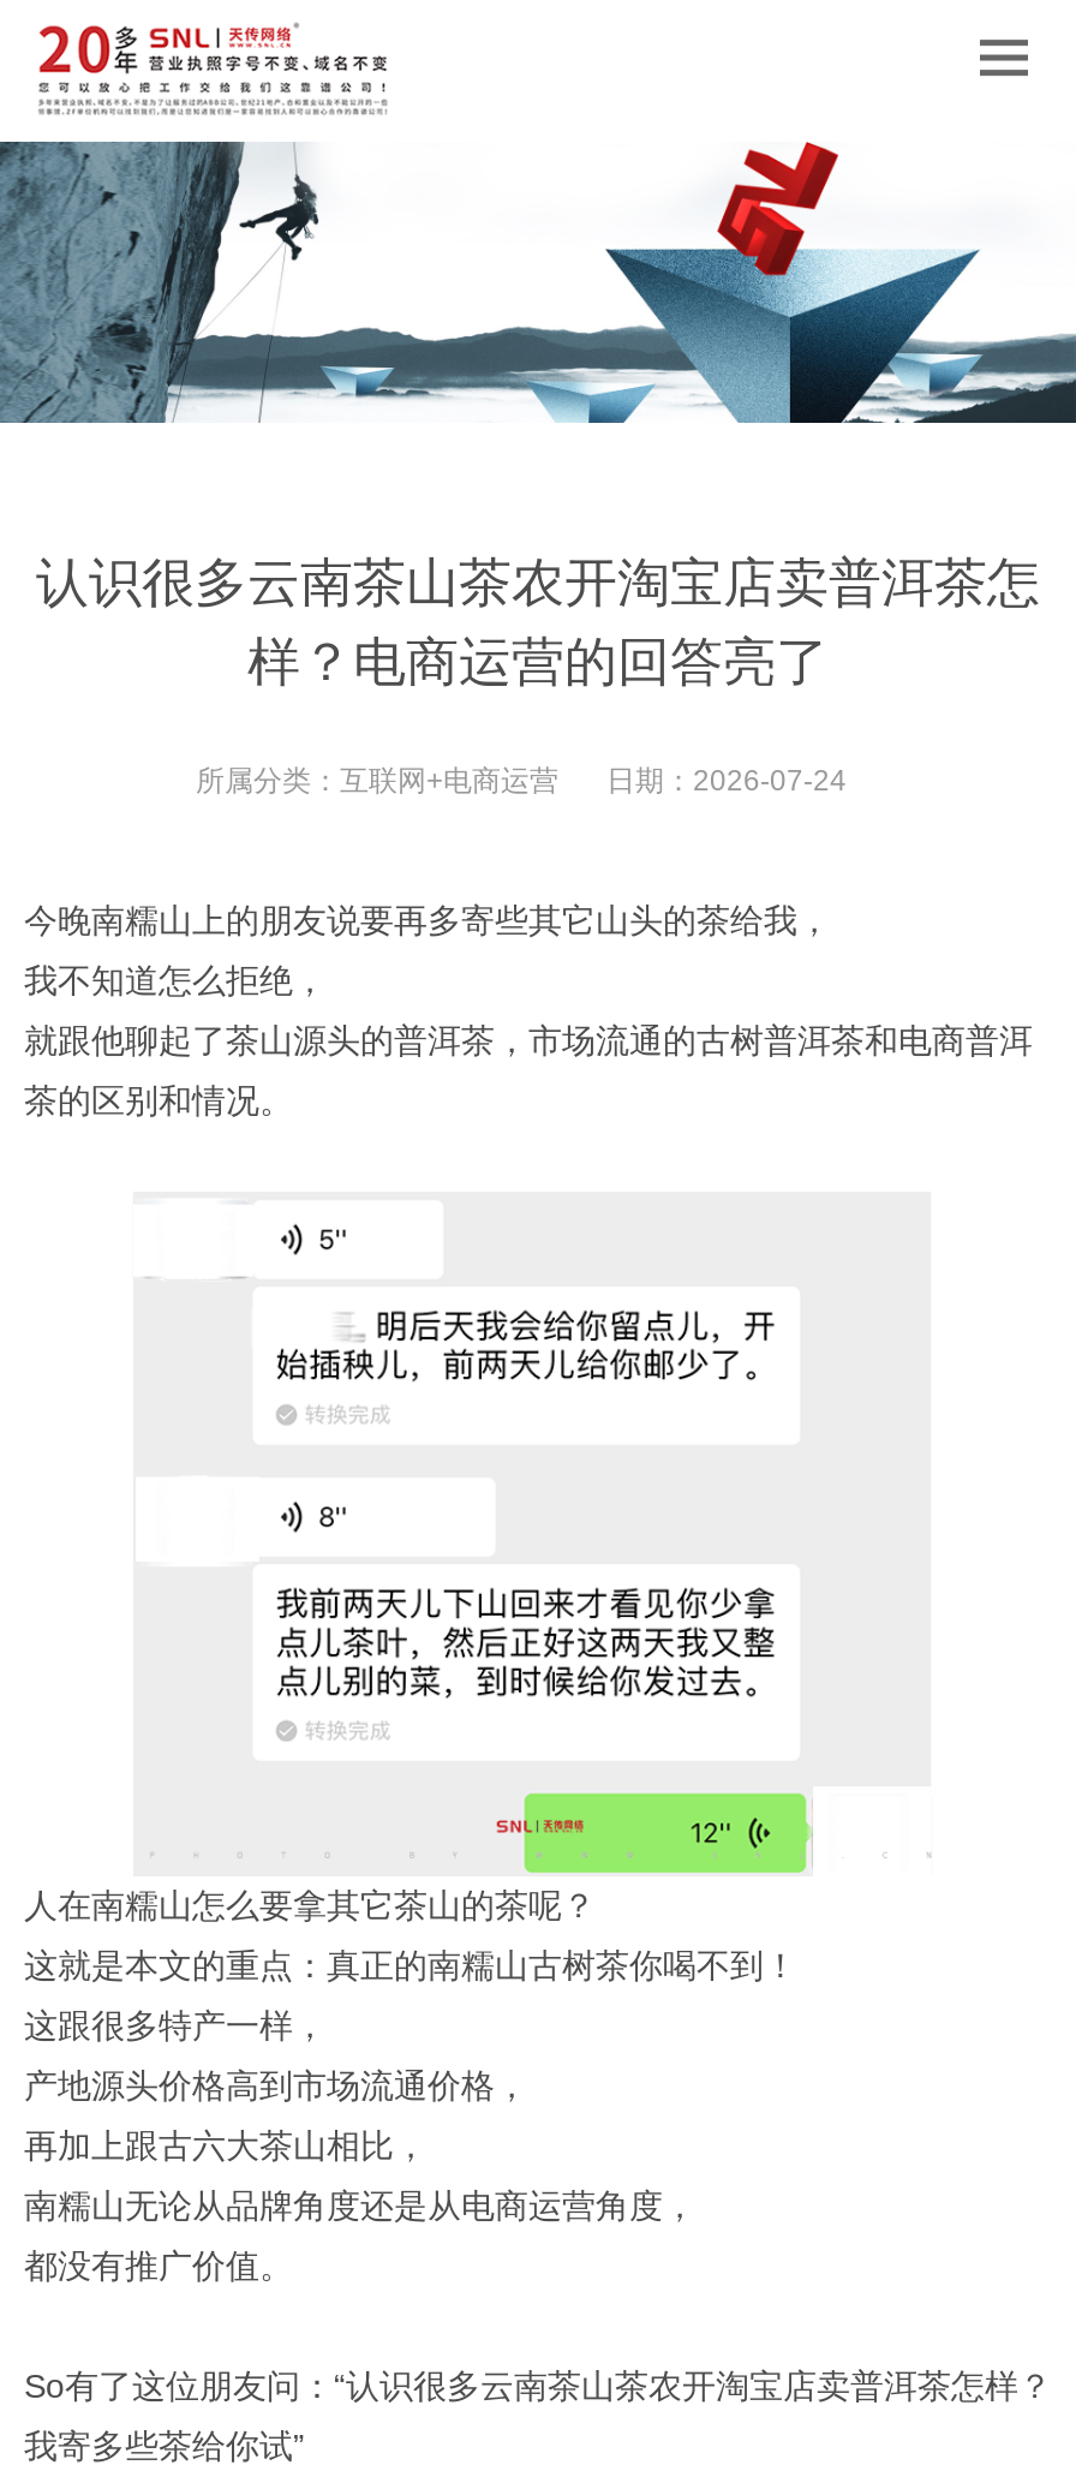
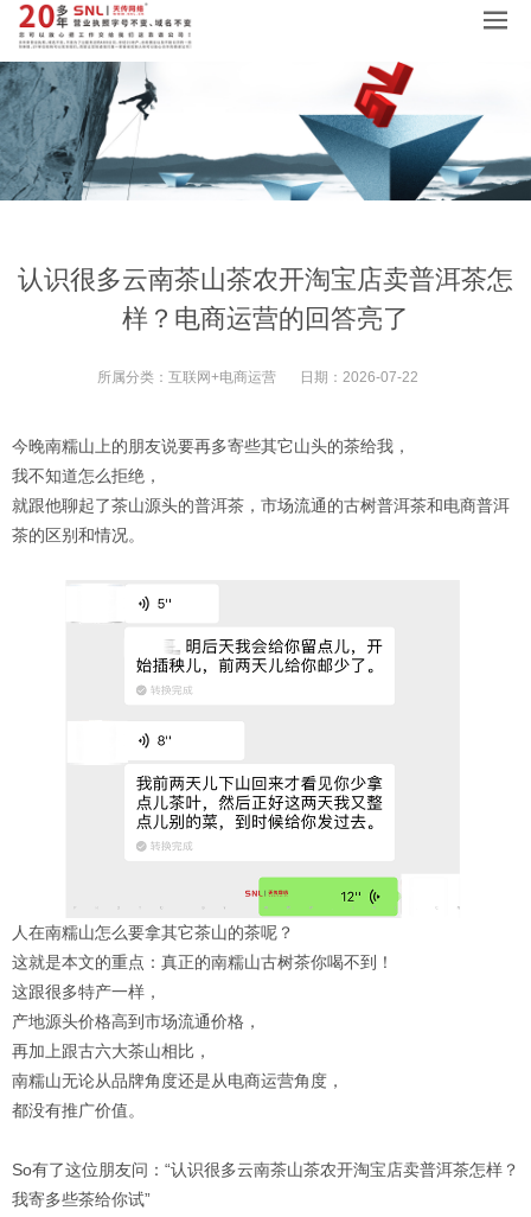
- 所属分类：互联网+电商运营 日期：2026-07-24
+ 所属分类：互联网+电商运营 日期：2026-07-22
